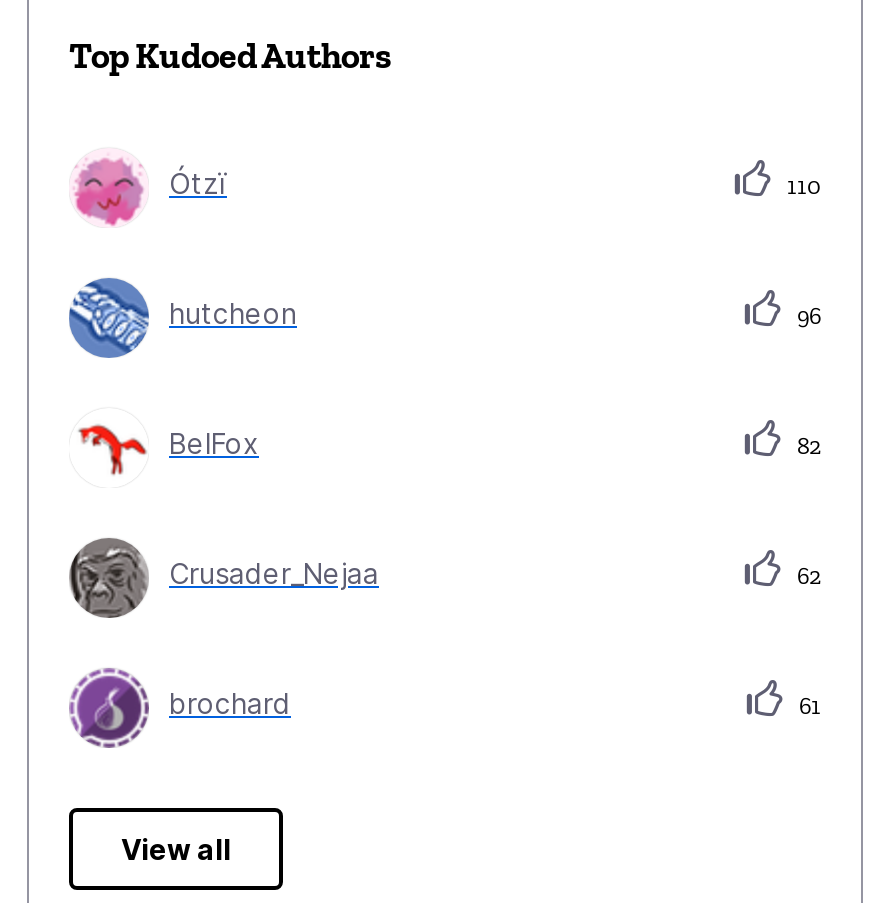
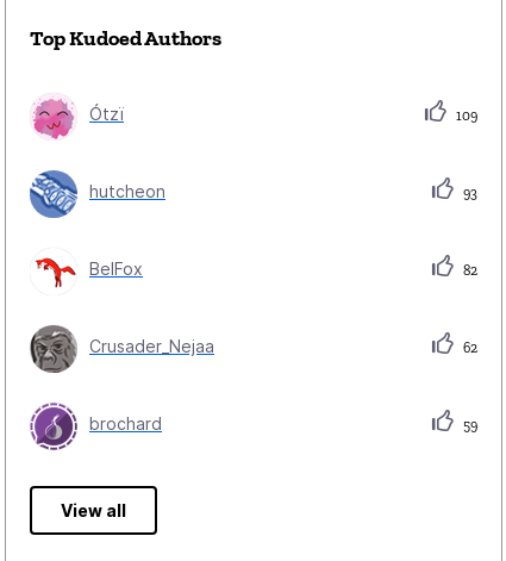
- 110
+ 109

- 96
+ 93

- 61
+ 59
